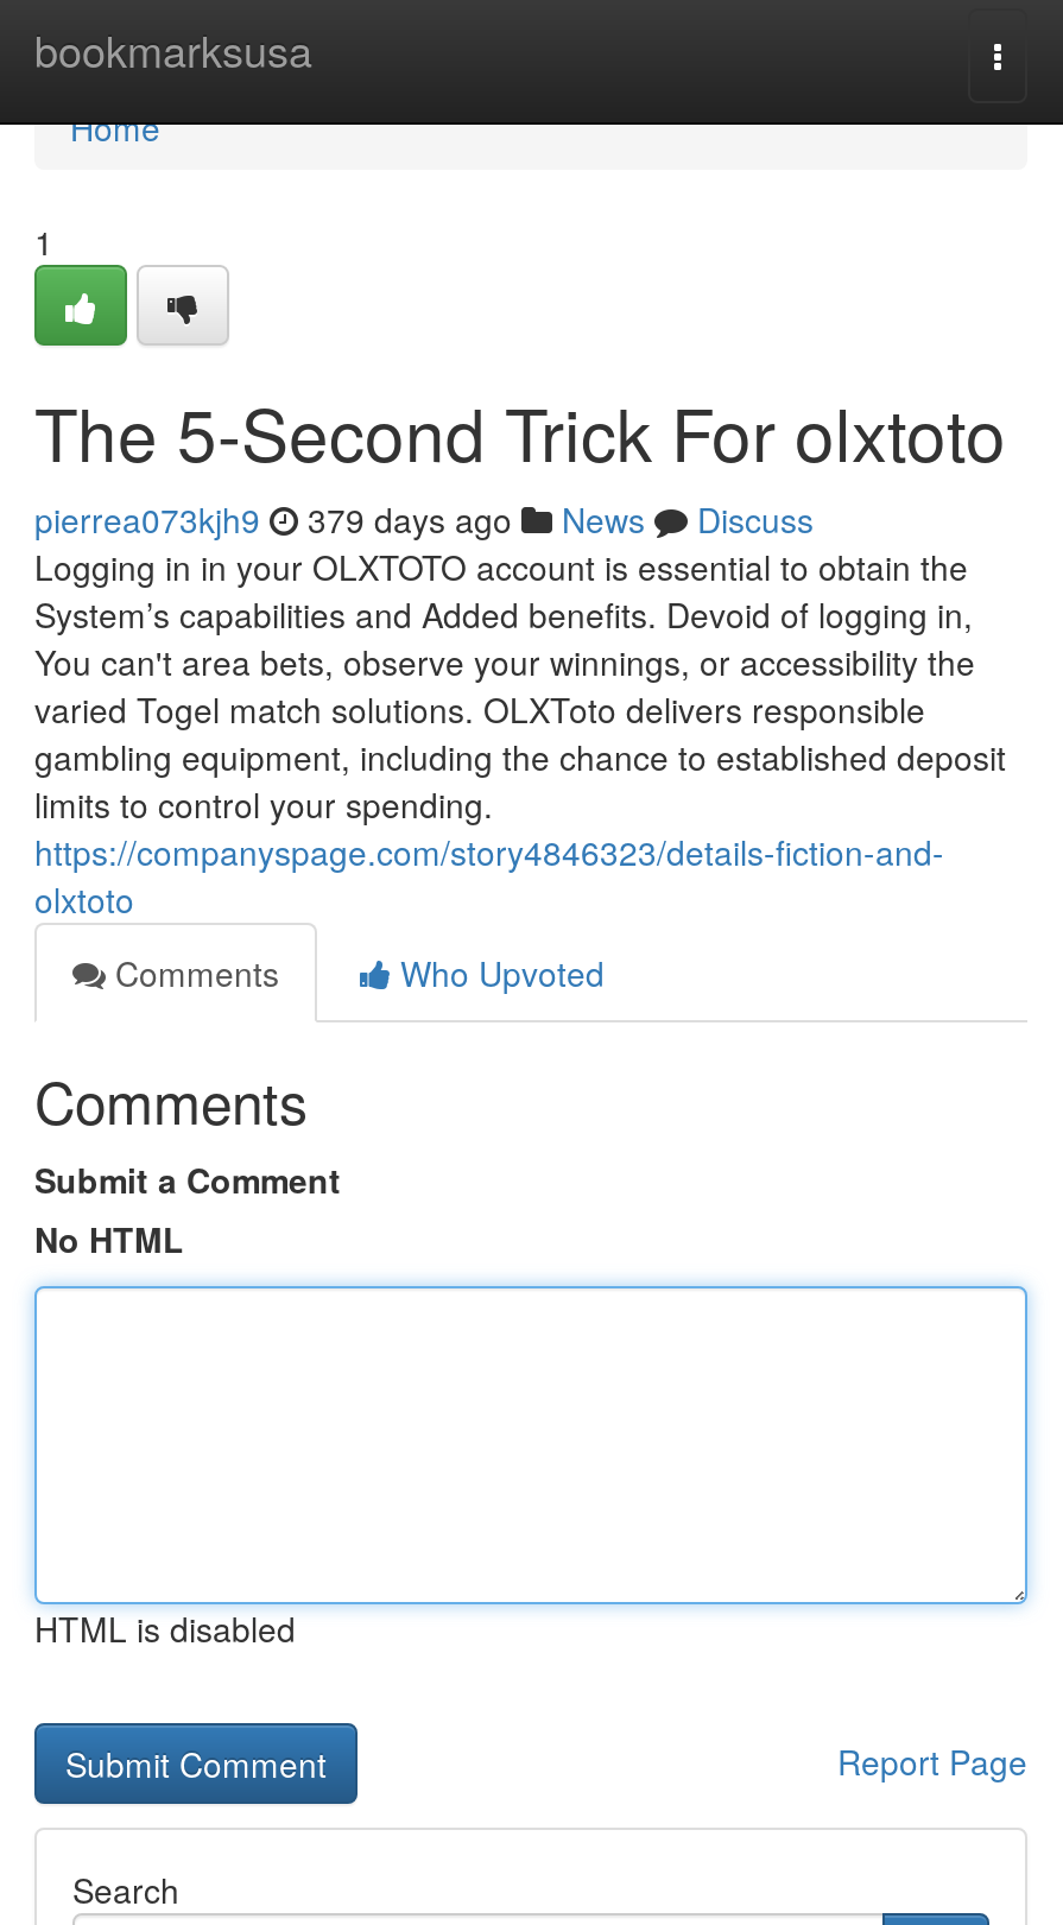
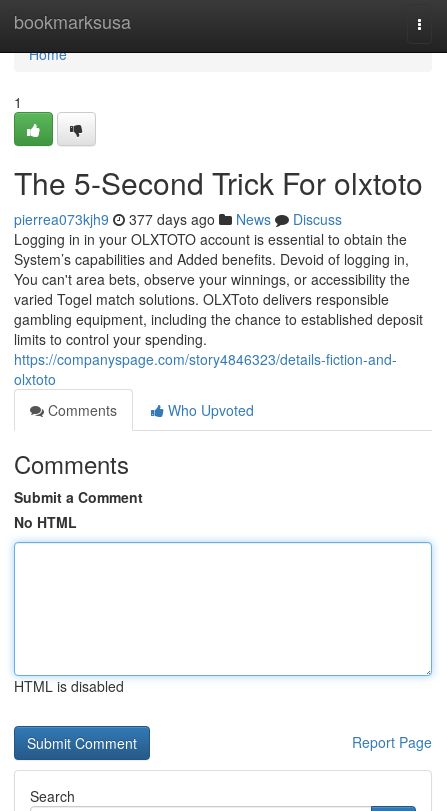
- pierrea073kjh9 379 days ago News Discuss
+ pierrea073kjh9 377 days ago News Discuss
